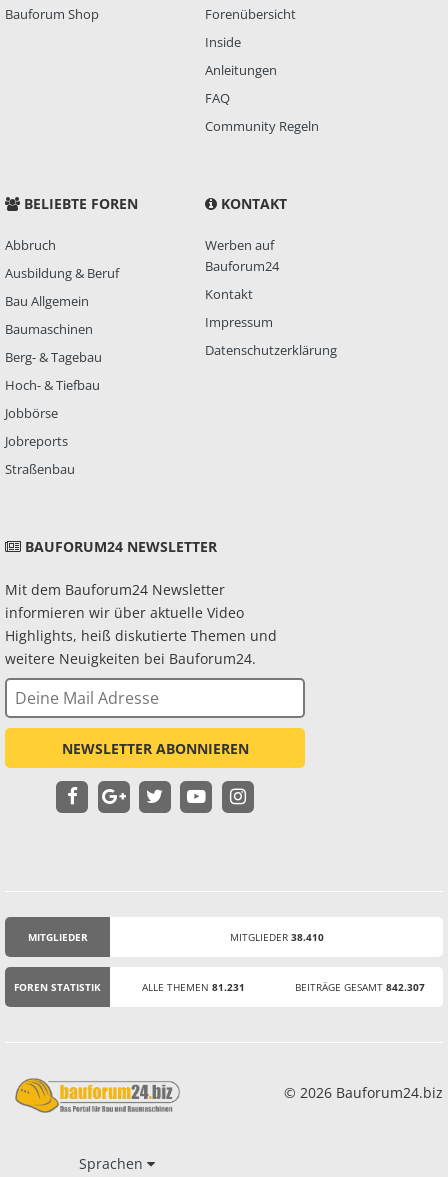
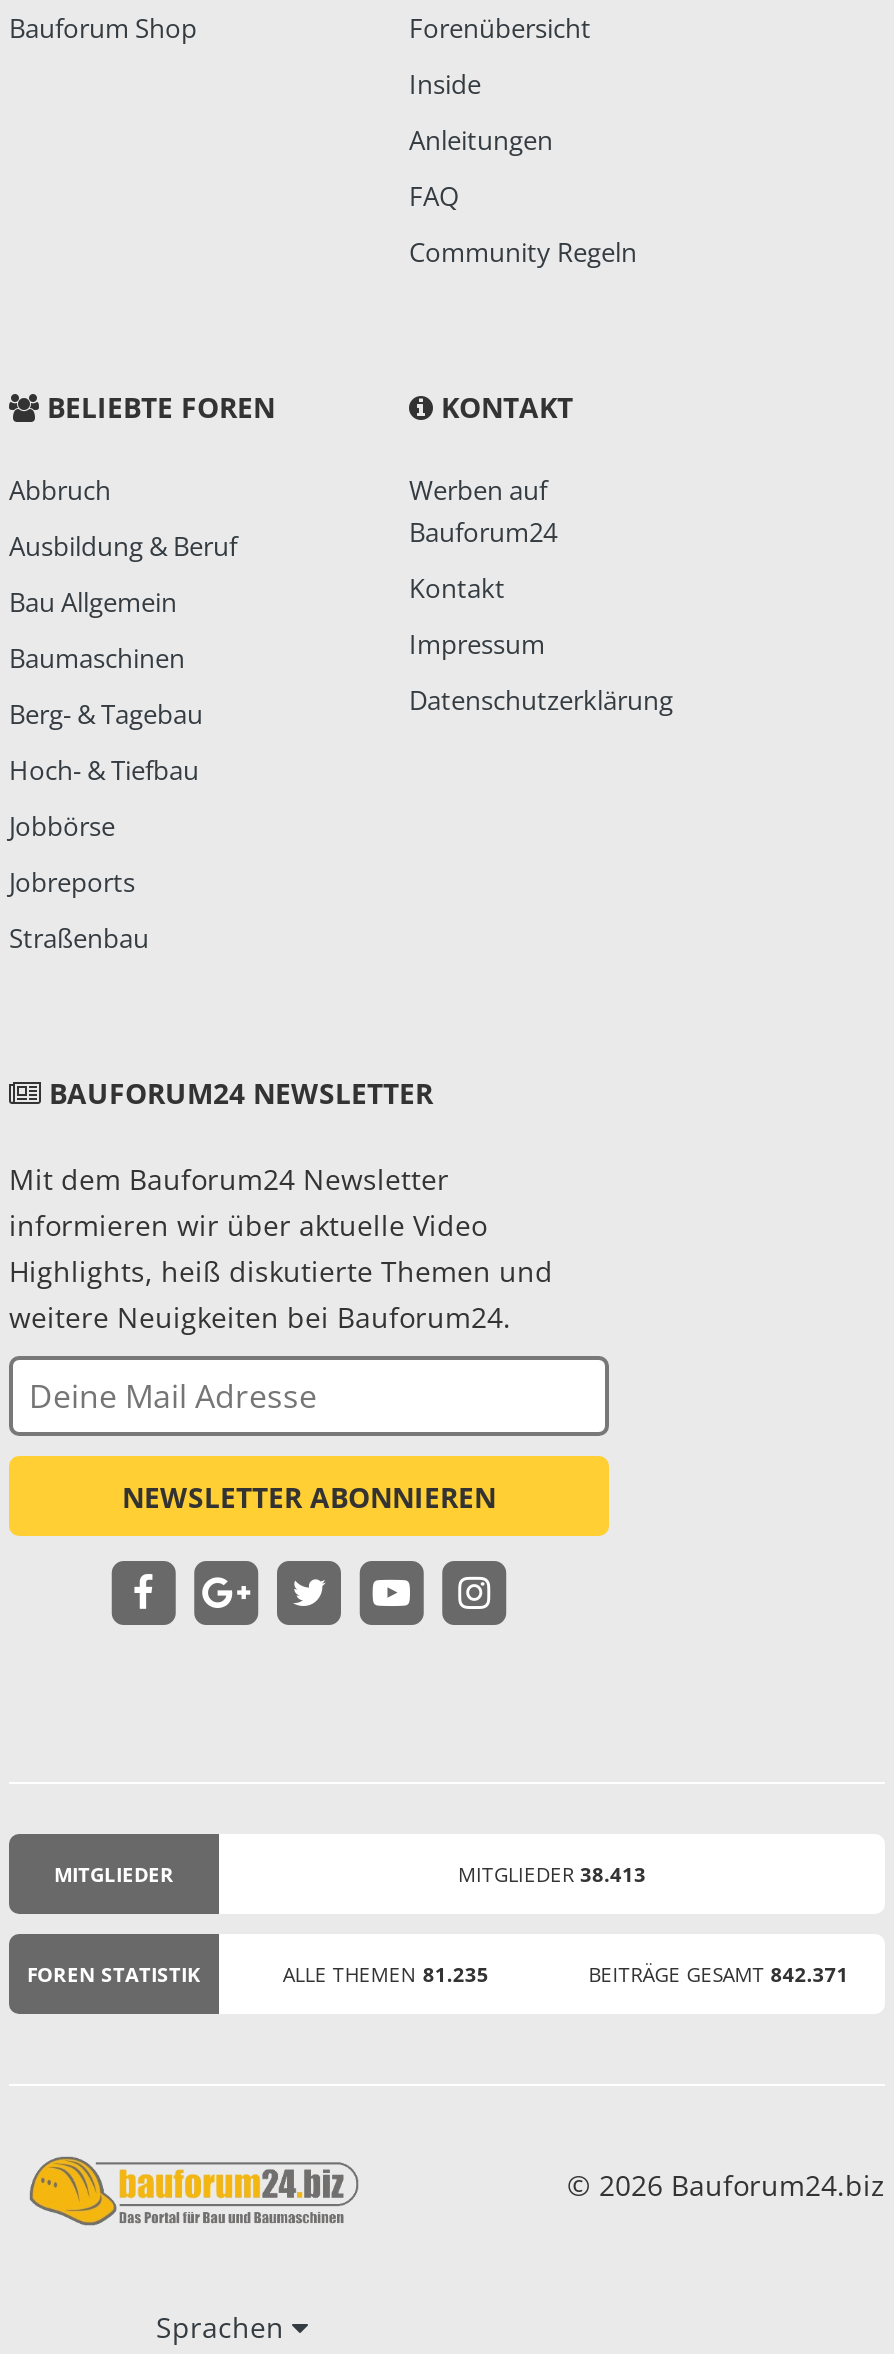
- MITGLIEDER 38.410
+ MITGLIEDER 38.413

- ALLE THEMEN 81.231
+ ALLE THEMEN 81.235

- BEITRÄGE GESAMT 842.307
+ BEITRÄGE GESAMT 842.371
